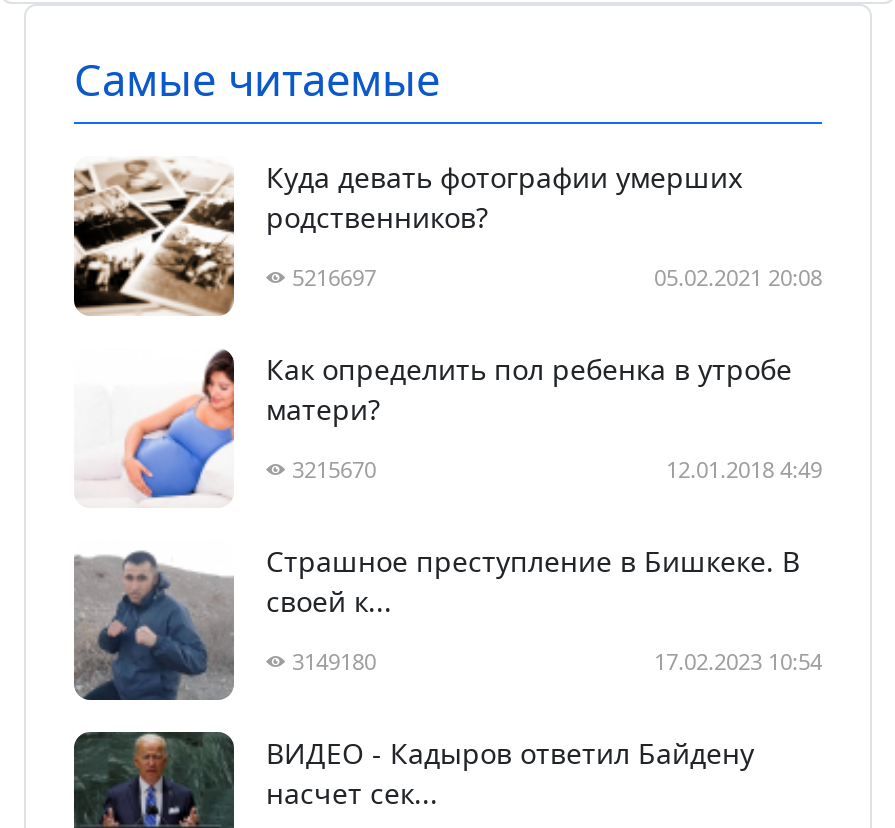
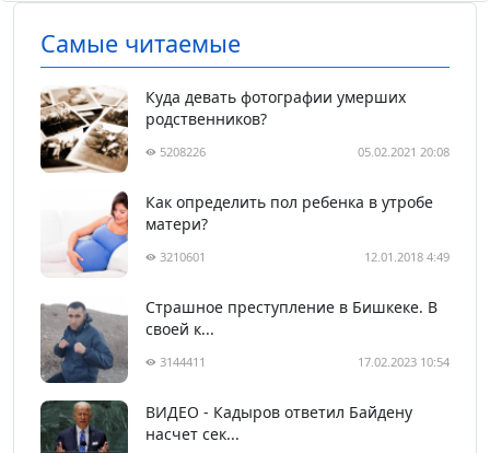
- 5216697
+ 5208226

- 3215670
+ 3210601

- 3149180
+ 3144411
